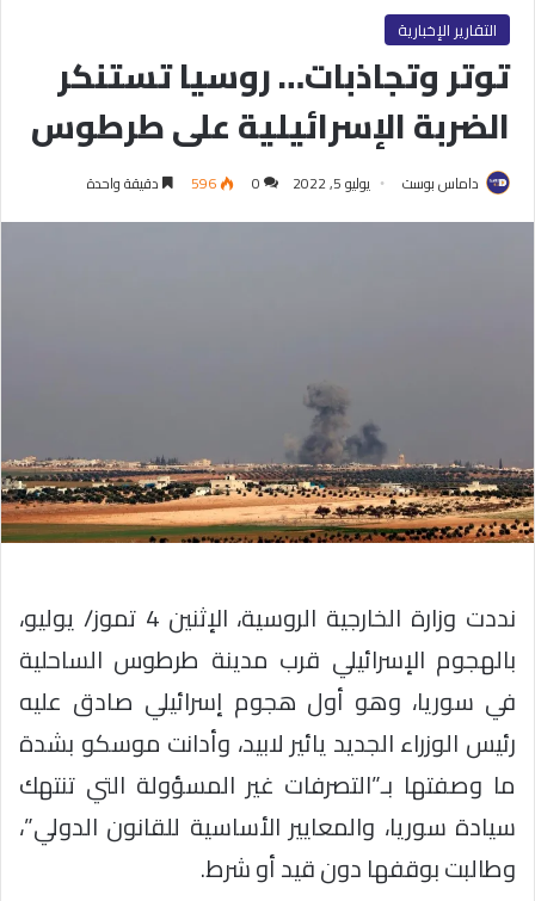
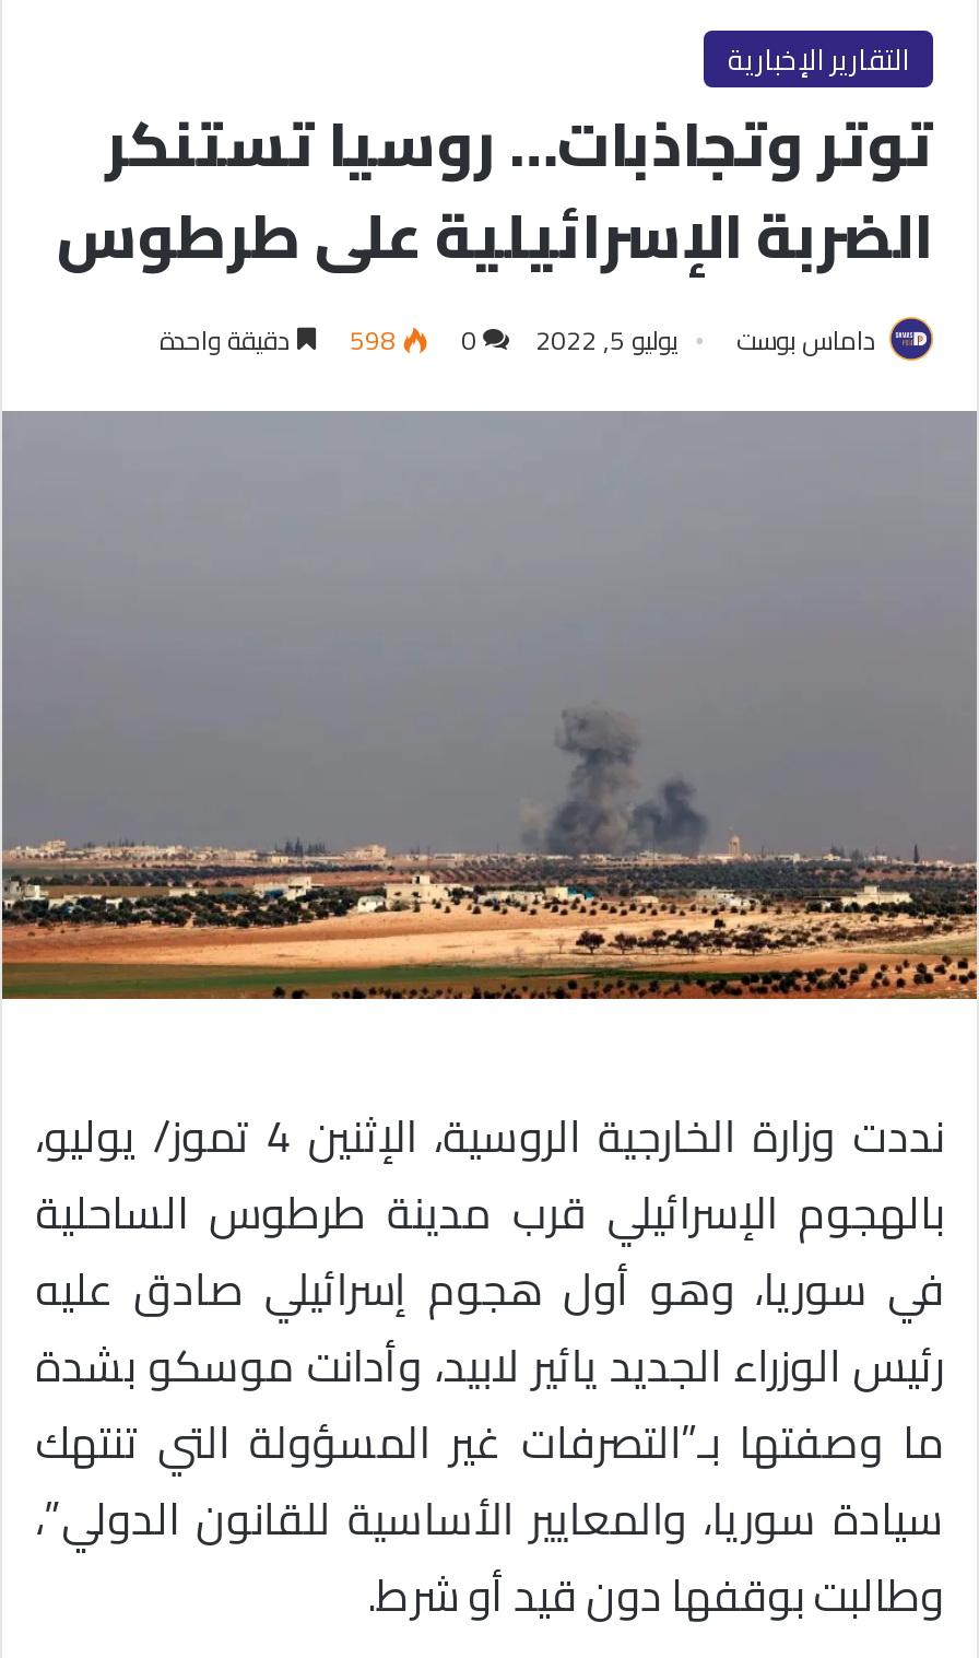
- 0 596 دقيقة واحدة
+ 0 598 دقيقة واحدة
